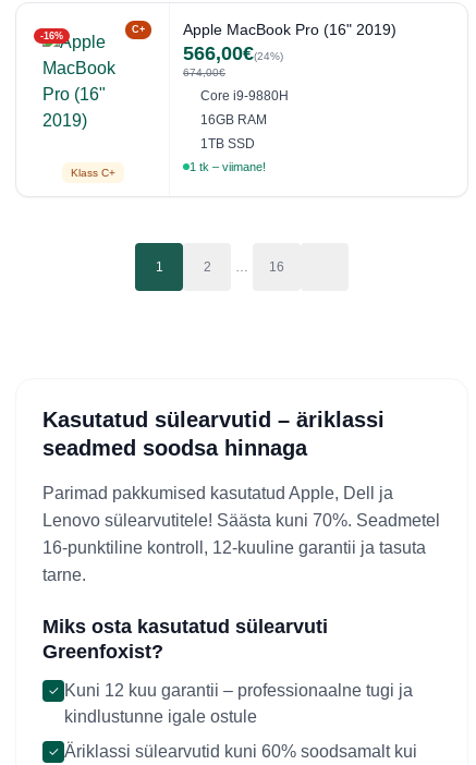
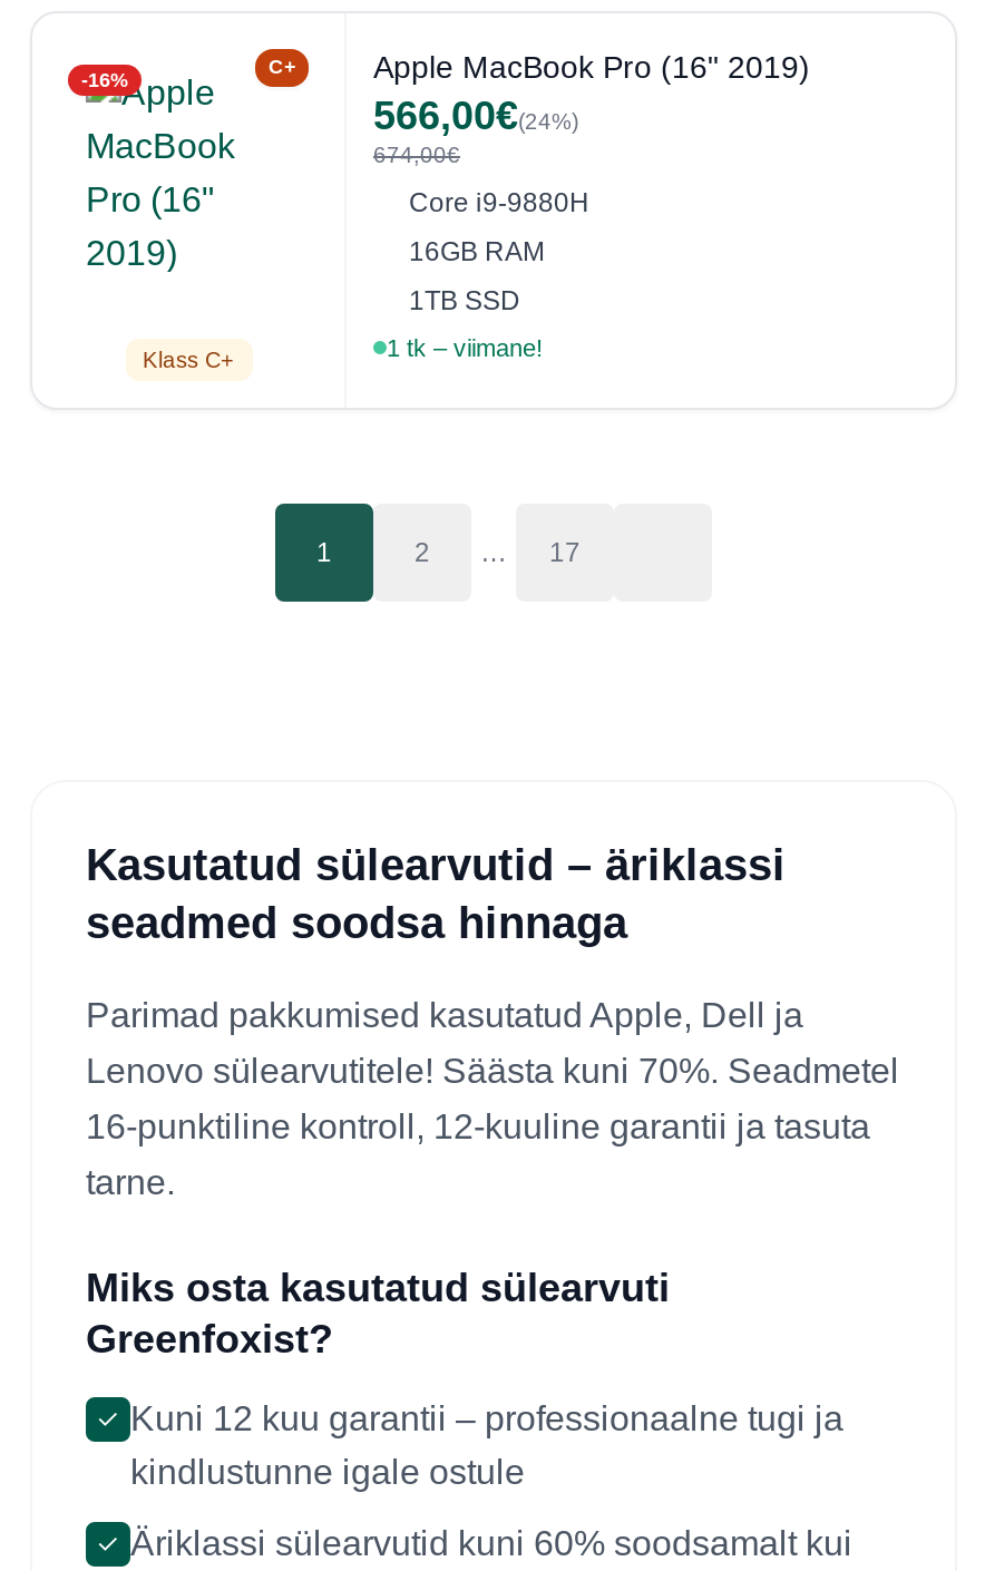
- 16
+ 17
